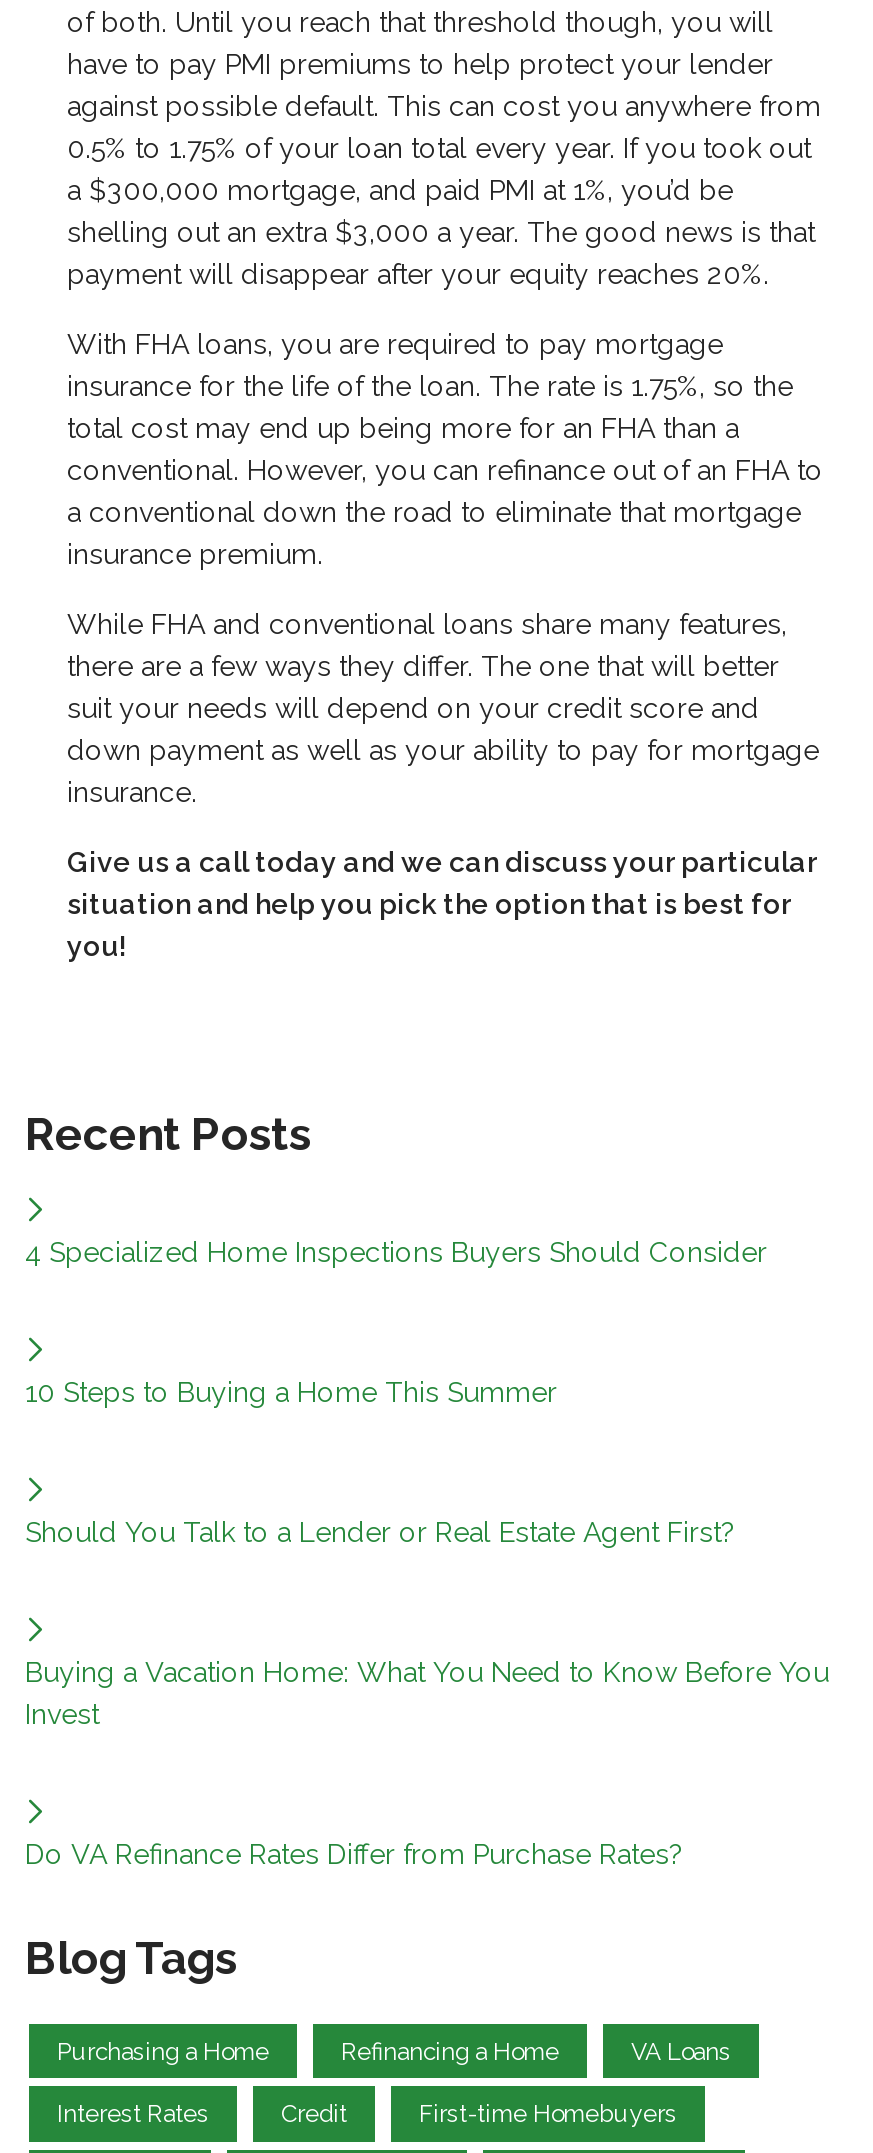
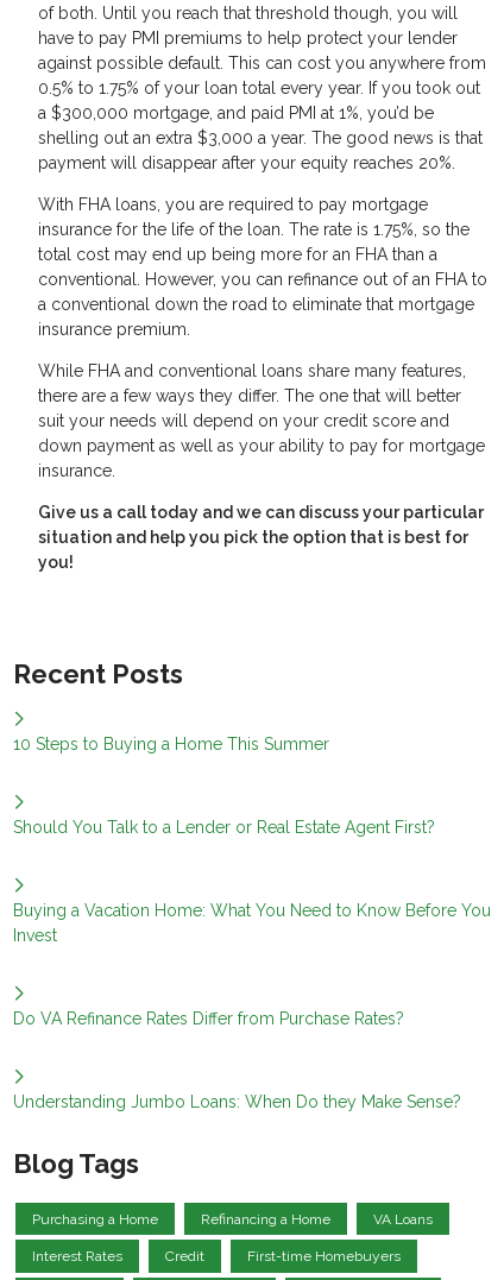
- 4 Specialized Home Inspections Buyers Should Consider

moved up: 10 Steps to Buying a Home This Summer | Should You Talk to a Lender or Real Estate Agent First? | Buying a Vacation Home: What You Need to Know Before You | Invest | Do VA Refinance Rates Differ from Purchase Rates?

+ Understanding Jumbo Loans: When Do they Make Sense?
